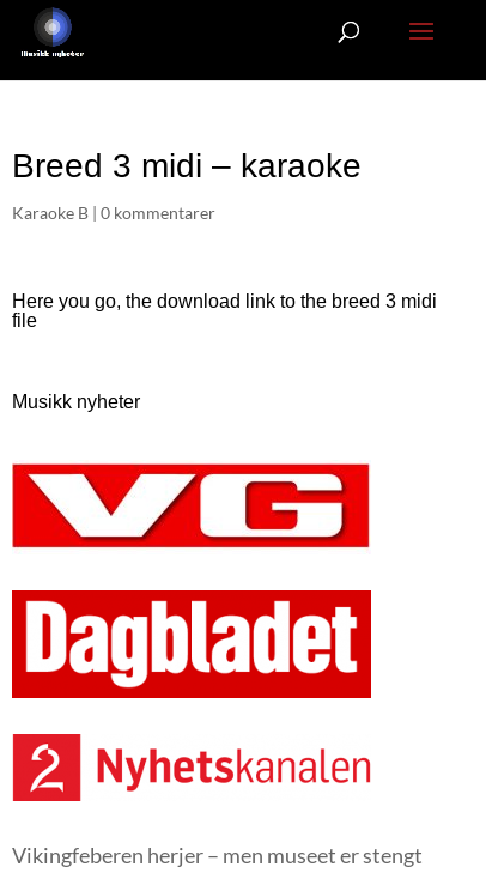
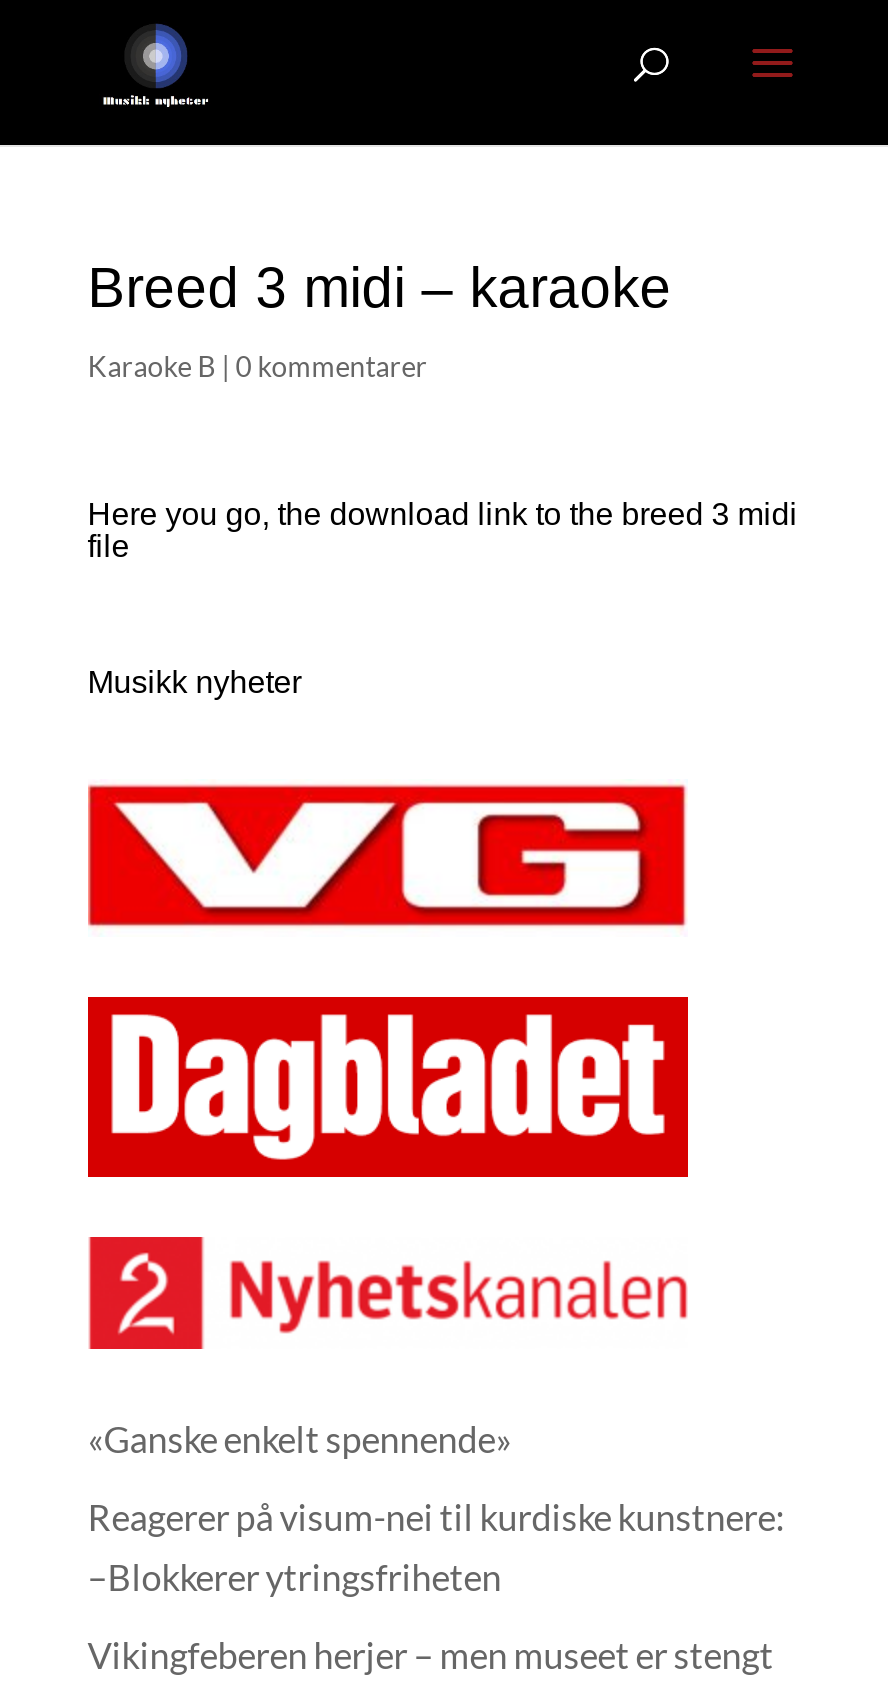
+ «Ganske enkelt spennende»
+ Reagerer på visum-nei til kurdiske kunstnere:
+ –Blokkerer ytringsfriheten
